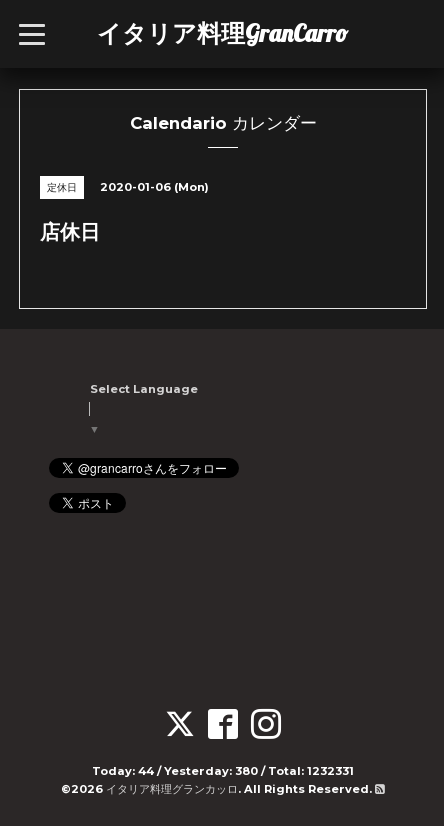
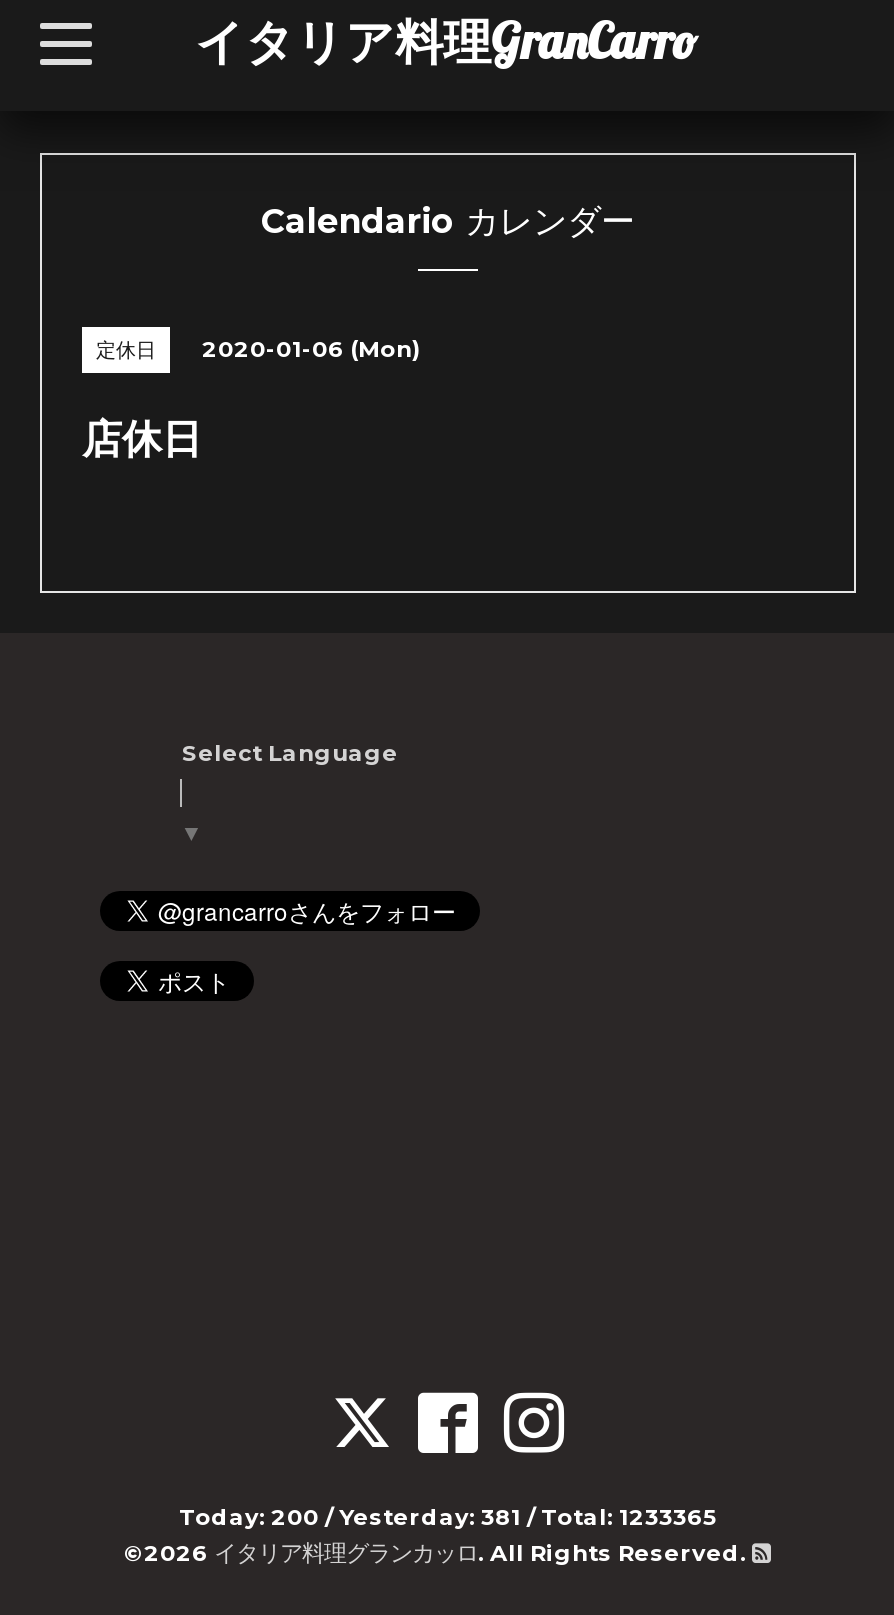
- Today: 44 / Yesterday: 380 / Total: 1232331
+ Today: 200 / Yesterday: 381 / Total: 1233365
